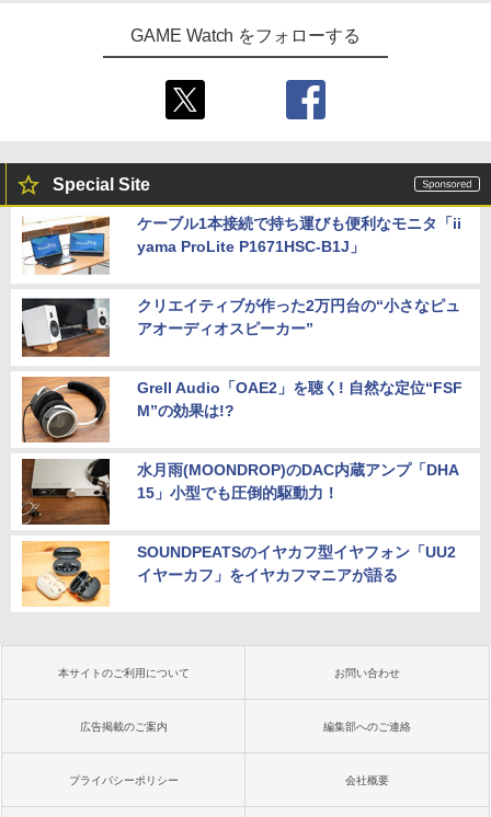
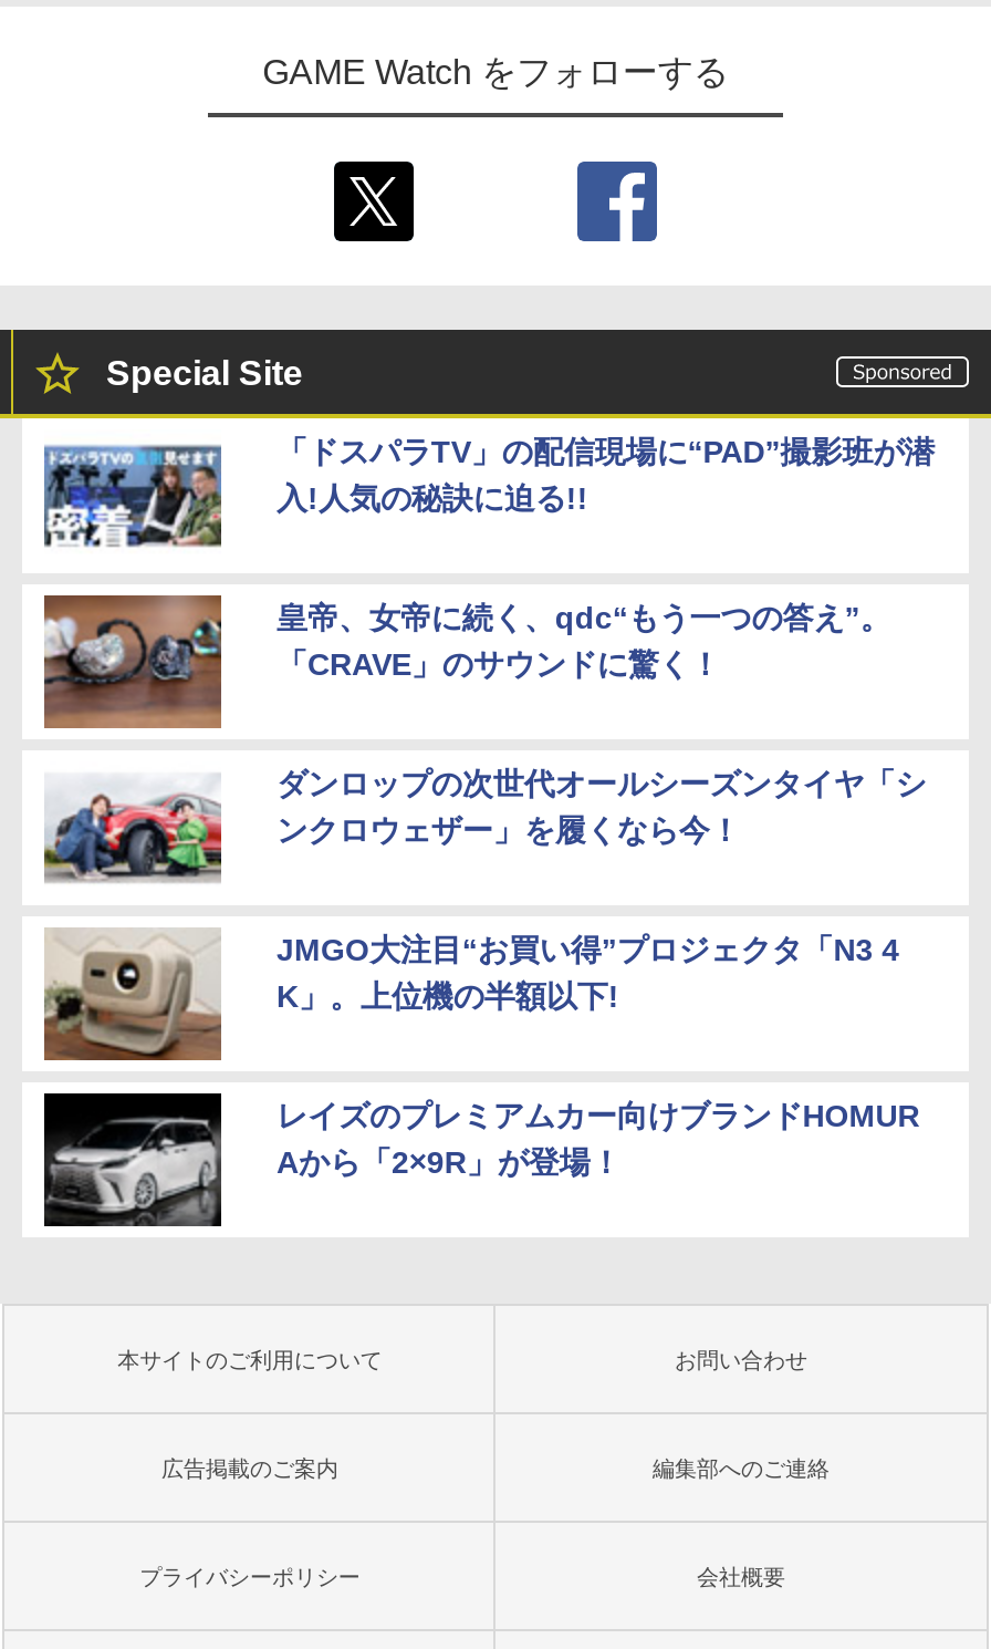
- [image]
- ケーブル1本接続で持ち運びも便利なモニタ「ii
- yama ProLite P1671HSC-B1J」
+ [image]
+ 「ドスパラTV」の配信現場に“PAD”撮影班が潜
+ 入!人気の秘訣に迫る!!

- [image]
- クリエイティブが作った2万円台の“小さなピュ
- アオーディオスピーカー”
+ [image]
+ 皇帝、女帝に続く、qdc“もう一つの答え”。
+ 「CRAVE」のサウンドに驚く！

- [image]
- Grell Audio「OAE2」を聴く! 自然な定位“FSF
- M”の効果は!?
+ [image]
+ ダンロップの次世代オールシーズンタイヤ「シ
+ ンクロウェザー」を履くなら今！

- [image]
- 水月雨(MOONDROP)のDAC内蔵アンプ「DHA
- 15」小型でも圧倒的駆動力！
+ [image]
+ JMGO大注目“お買い得”プロジェクタ「N3 4
+ K」。上位機の半額以下!

- [image]
- SOUNDPEATSのイヤカフ型イヤフォン「UU2
- イヤーカフ」をイヤカフマニアが語る
+ [image]
+ レイズのプレミアムカー向けブランドHOMUR
+ Aから「2×9R」が登場！
